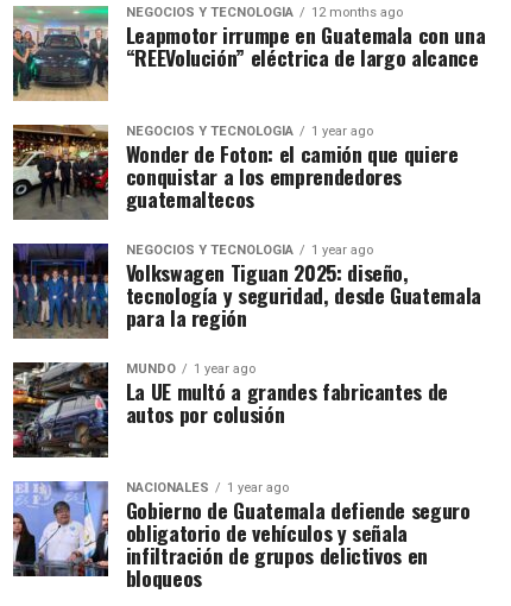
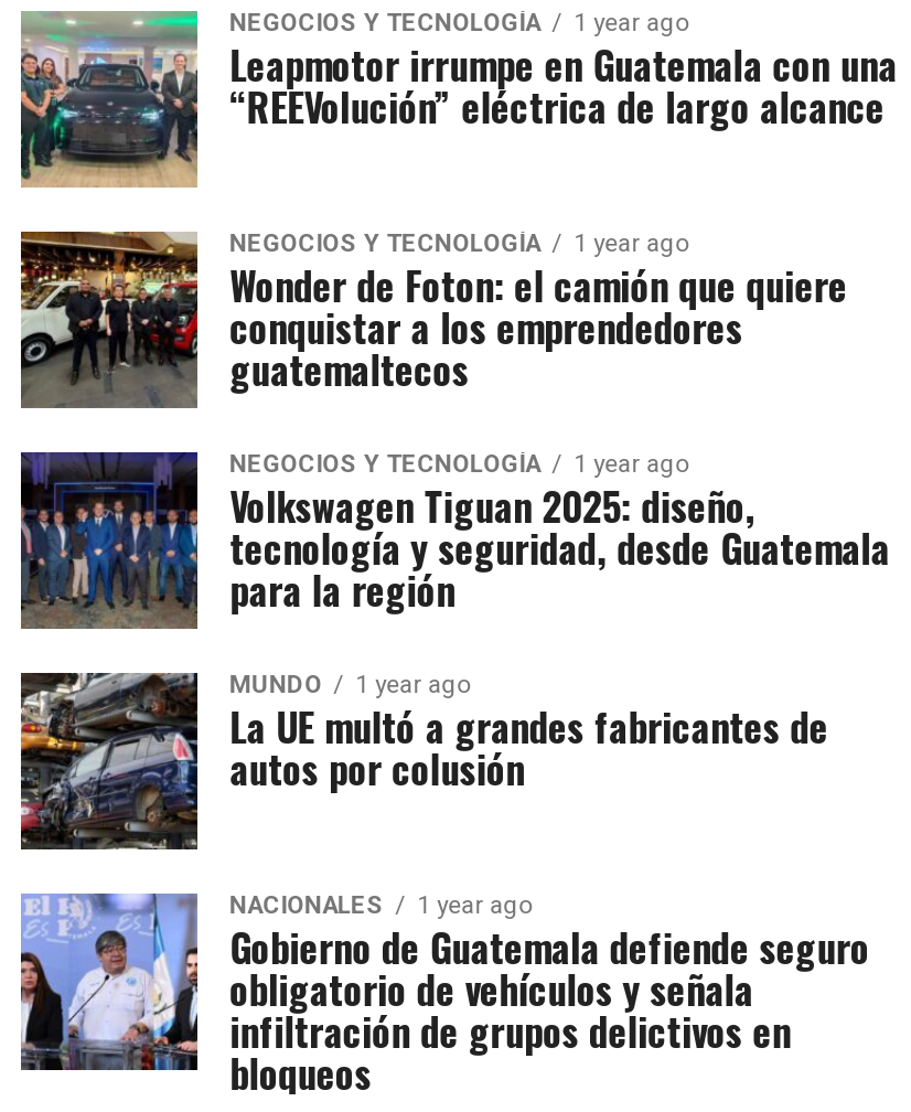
- NEGOCIOS Y TECNOLOGÍA 12 months ago
+ NEGOCIOS Y TECNOLOGÍA 1 year ago
